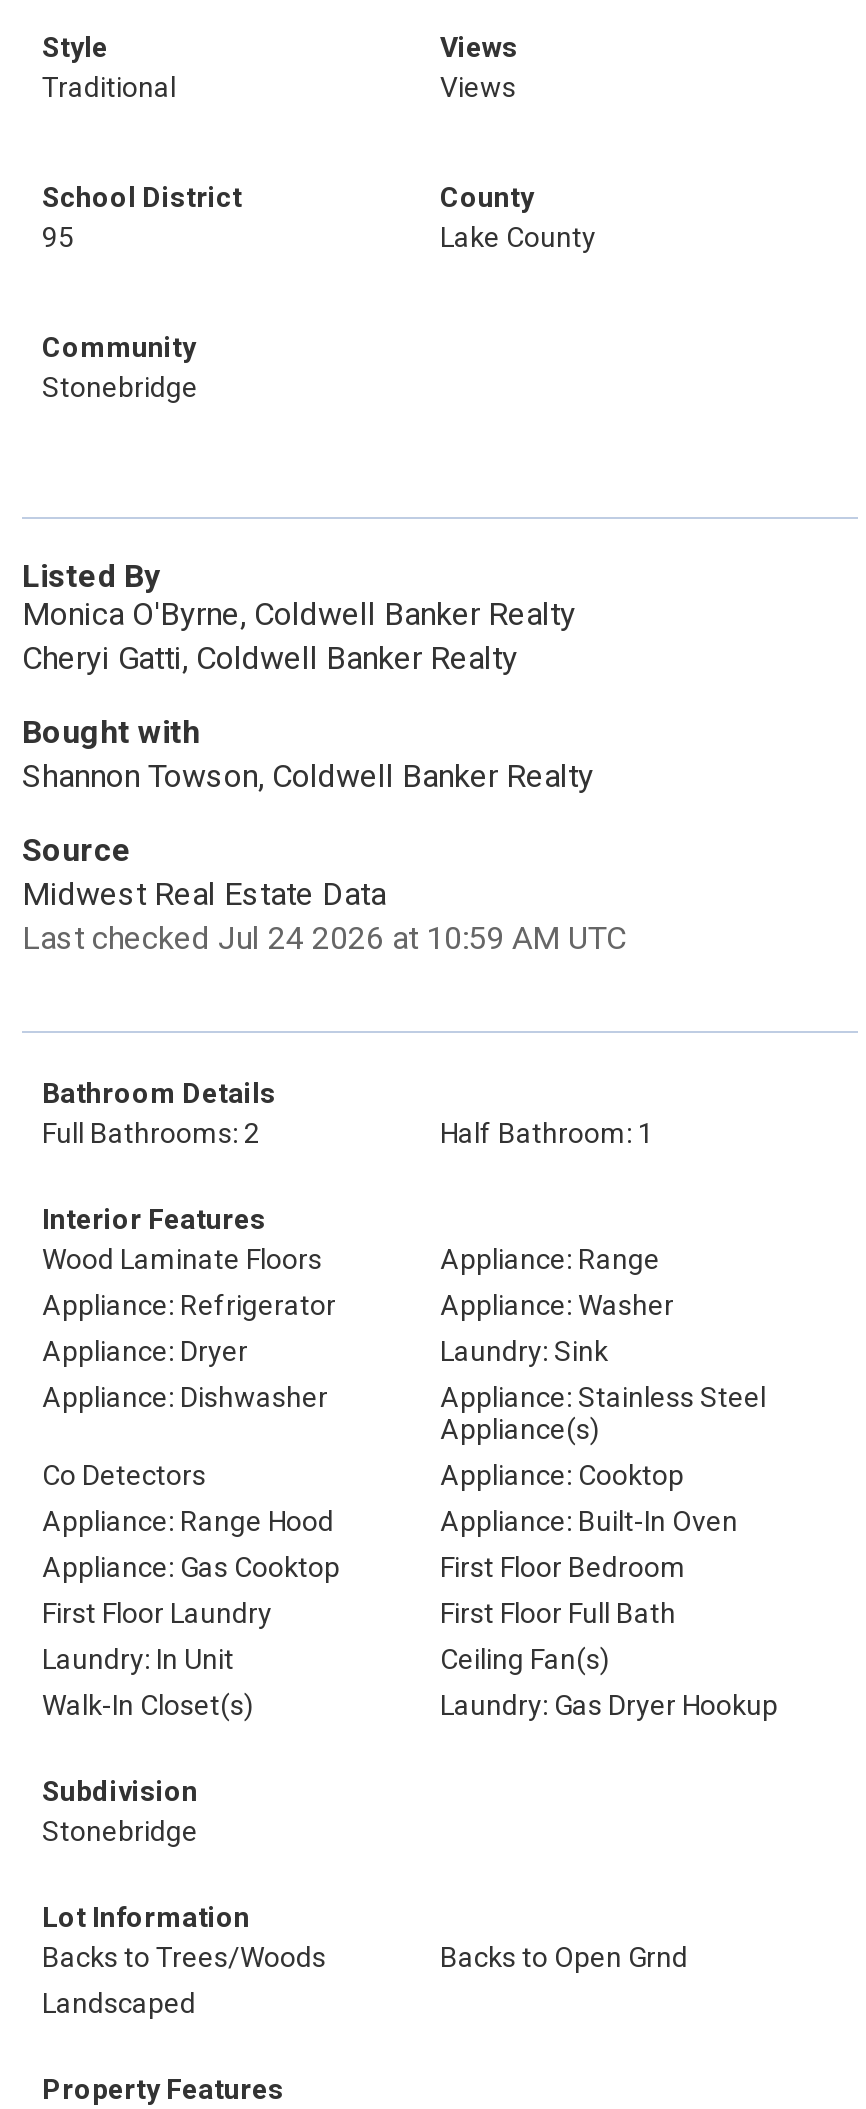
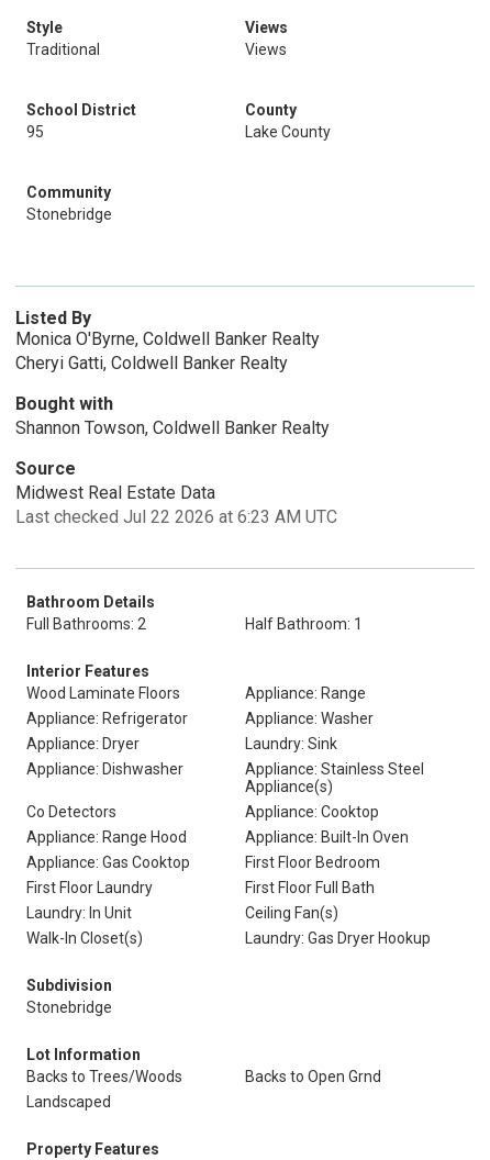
- Last checked Jul 24 2026 at 10:59 AM UTC
+ Last checked Jul 22 2026 at 6:23 AM UTC
